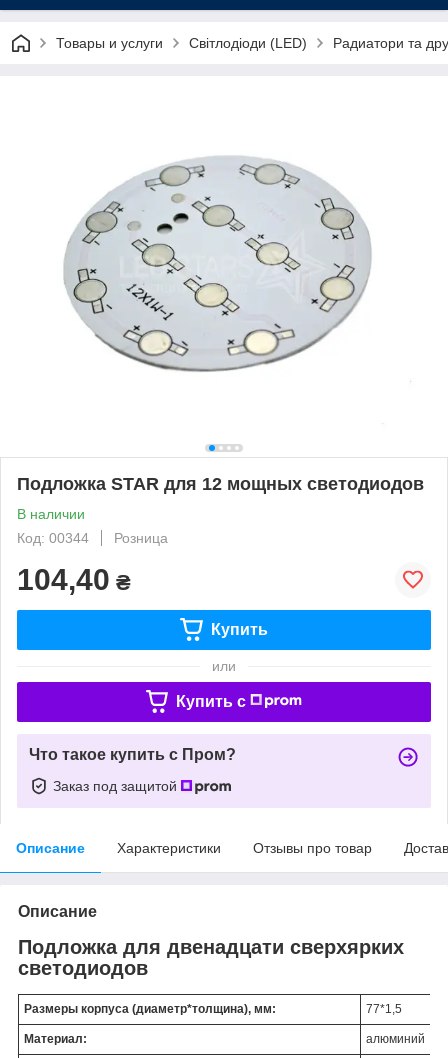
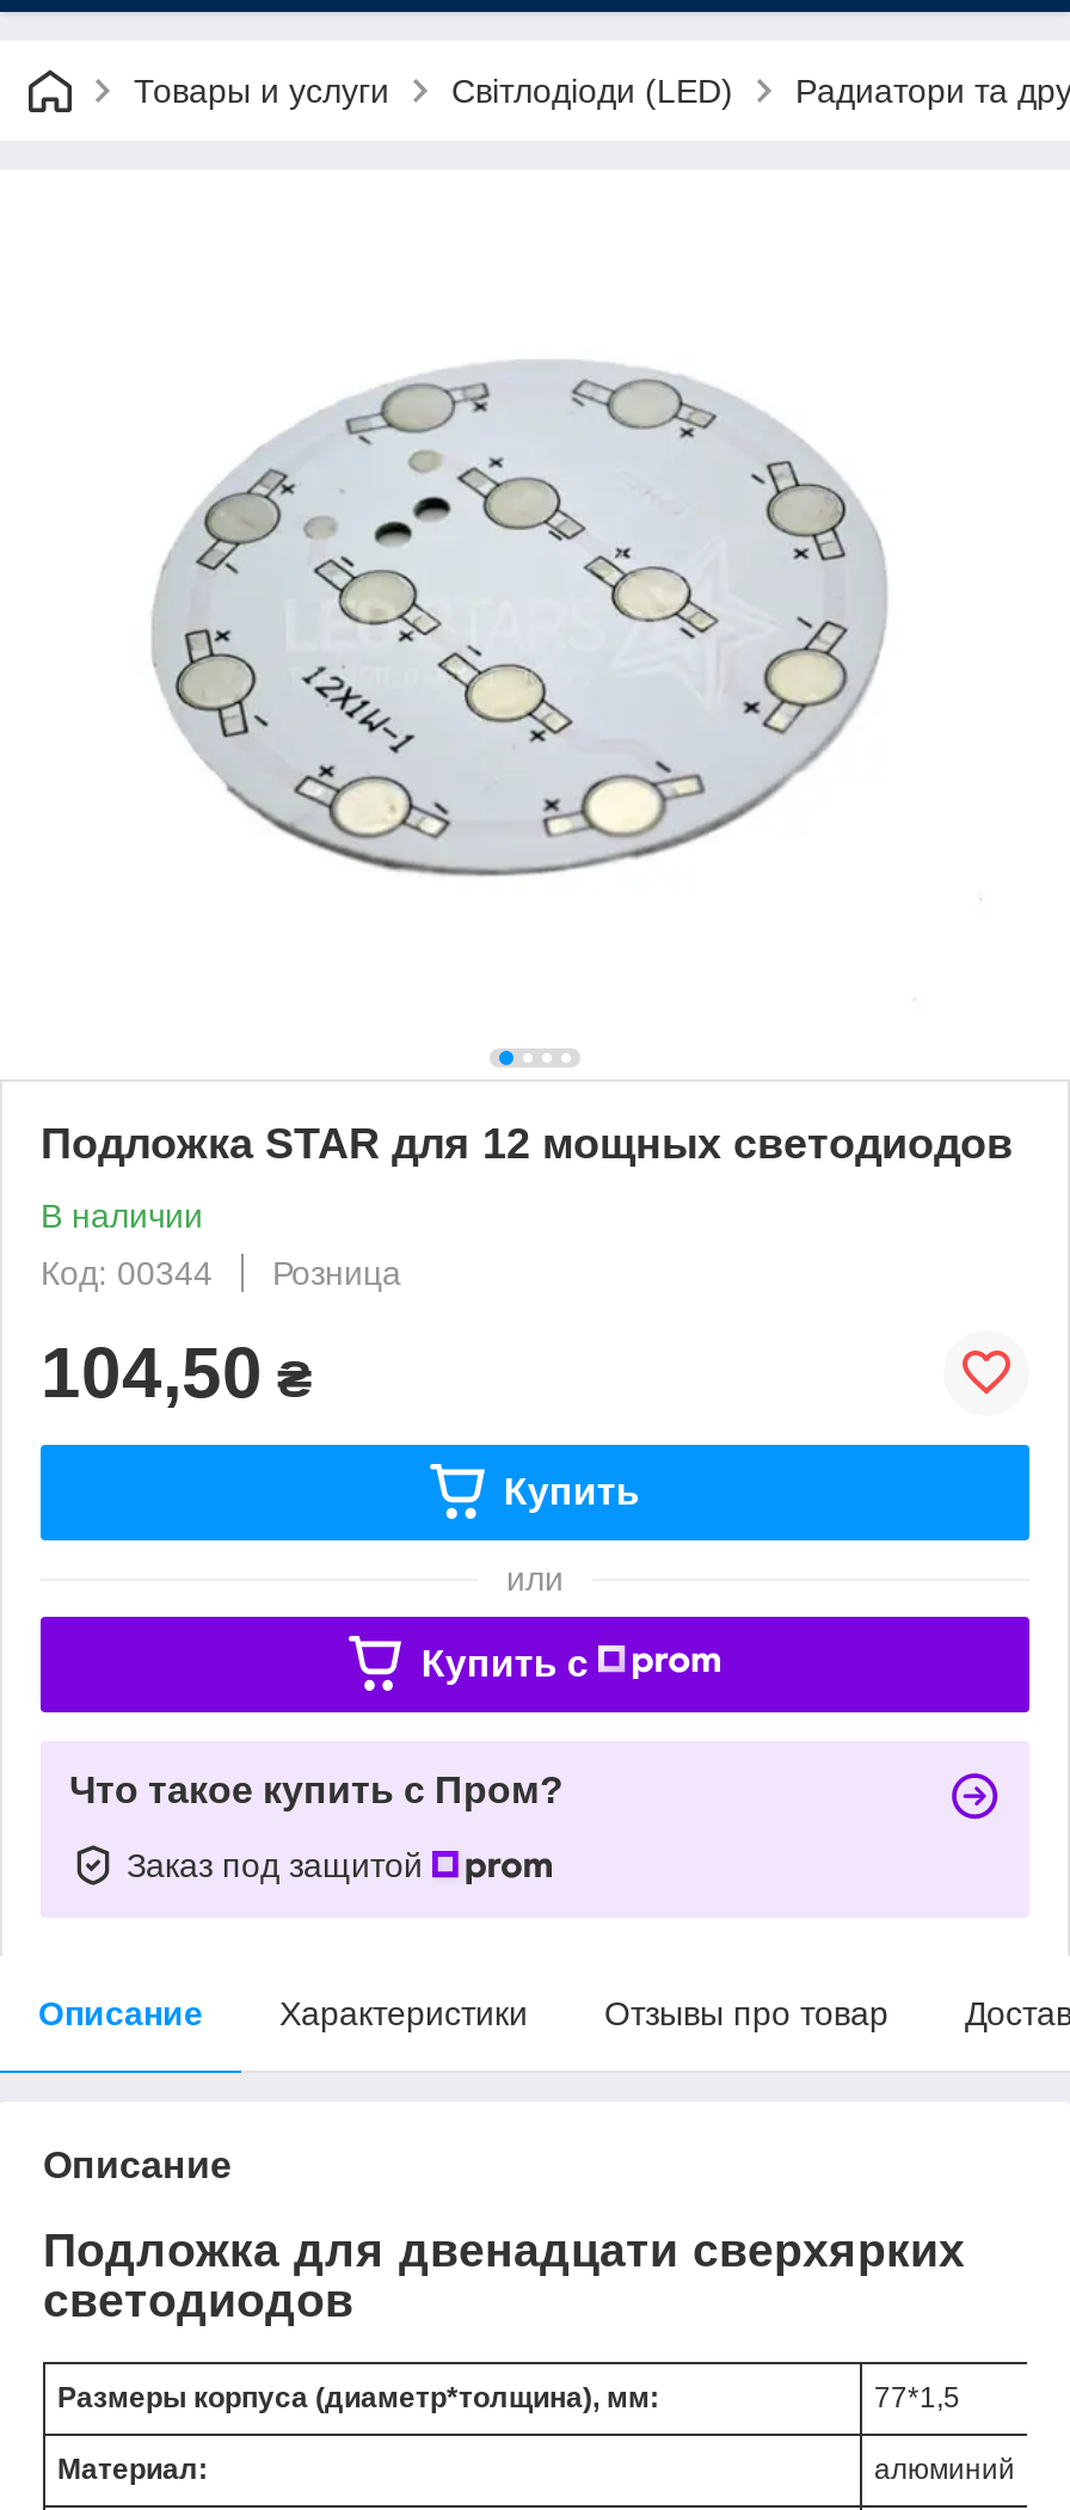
- 104,40 ₴
+ 104,50 ₴
